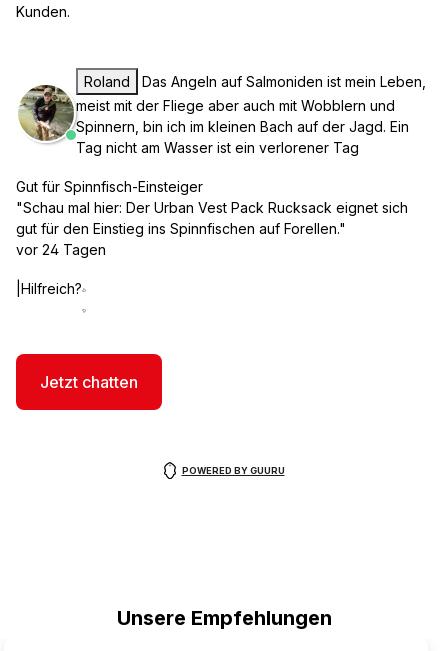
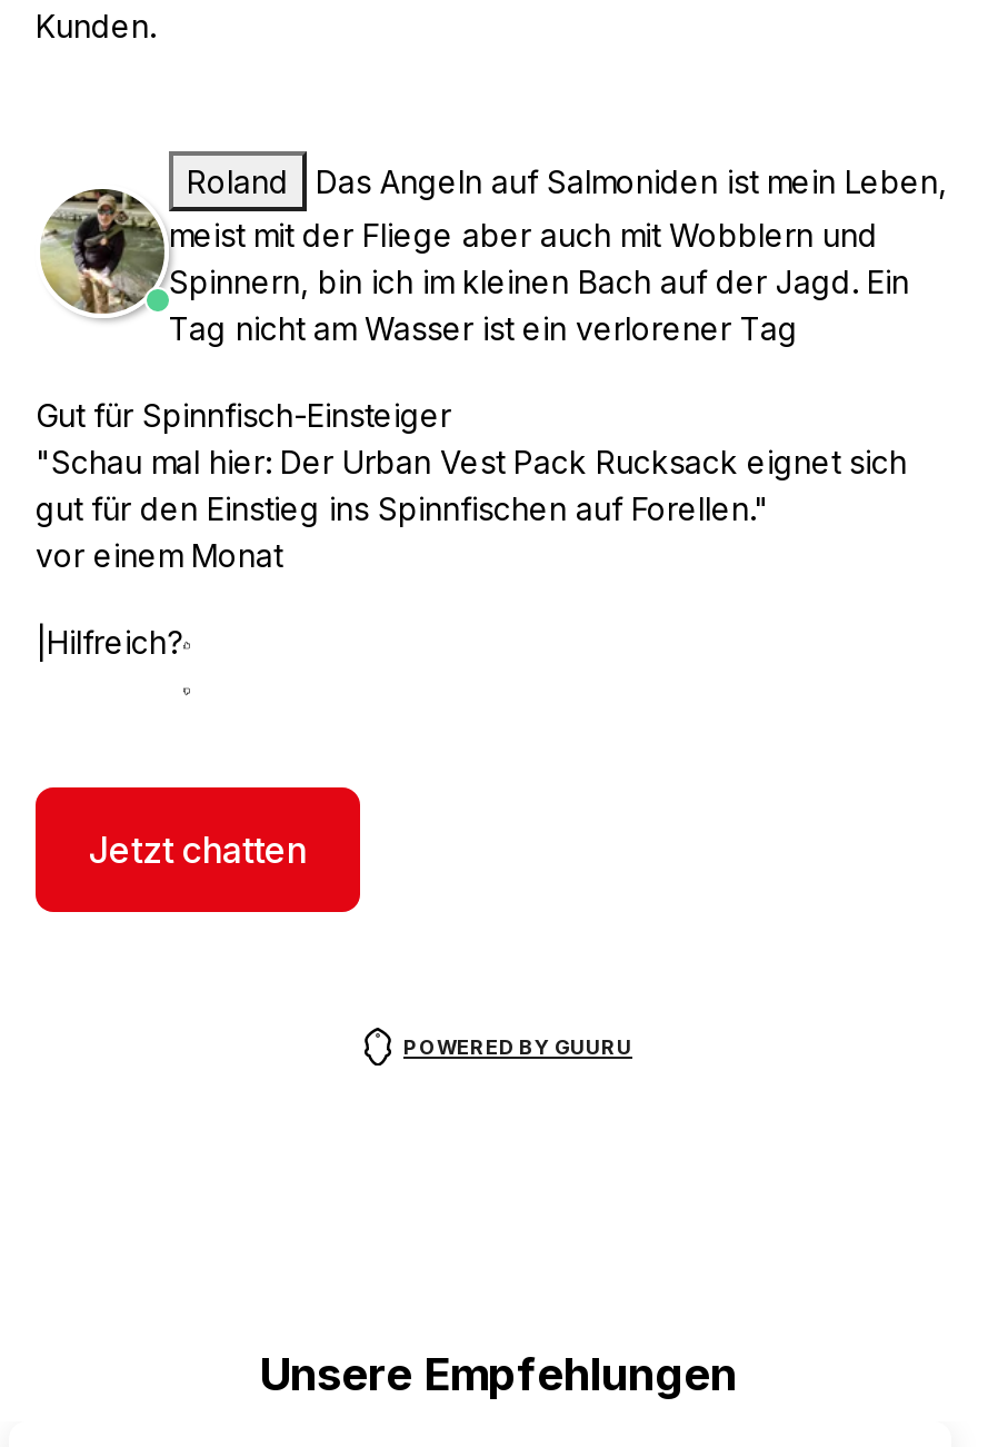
- vor 24 Tagen
+ vor einem Monat
